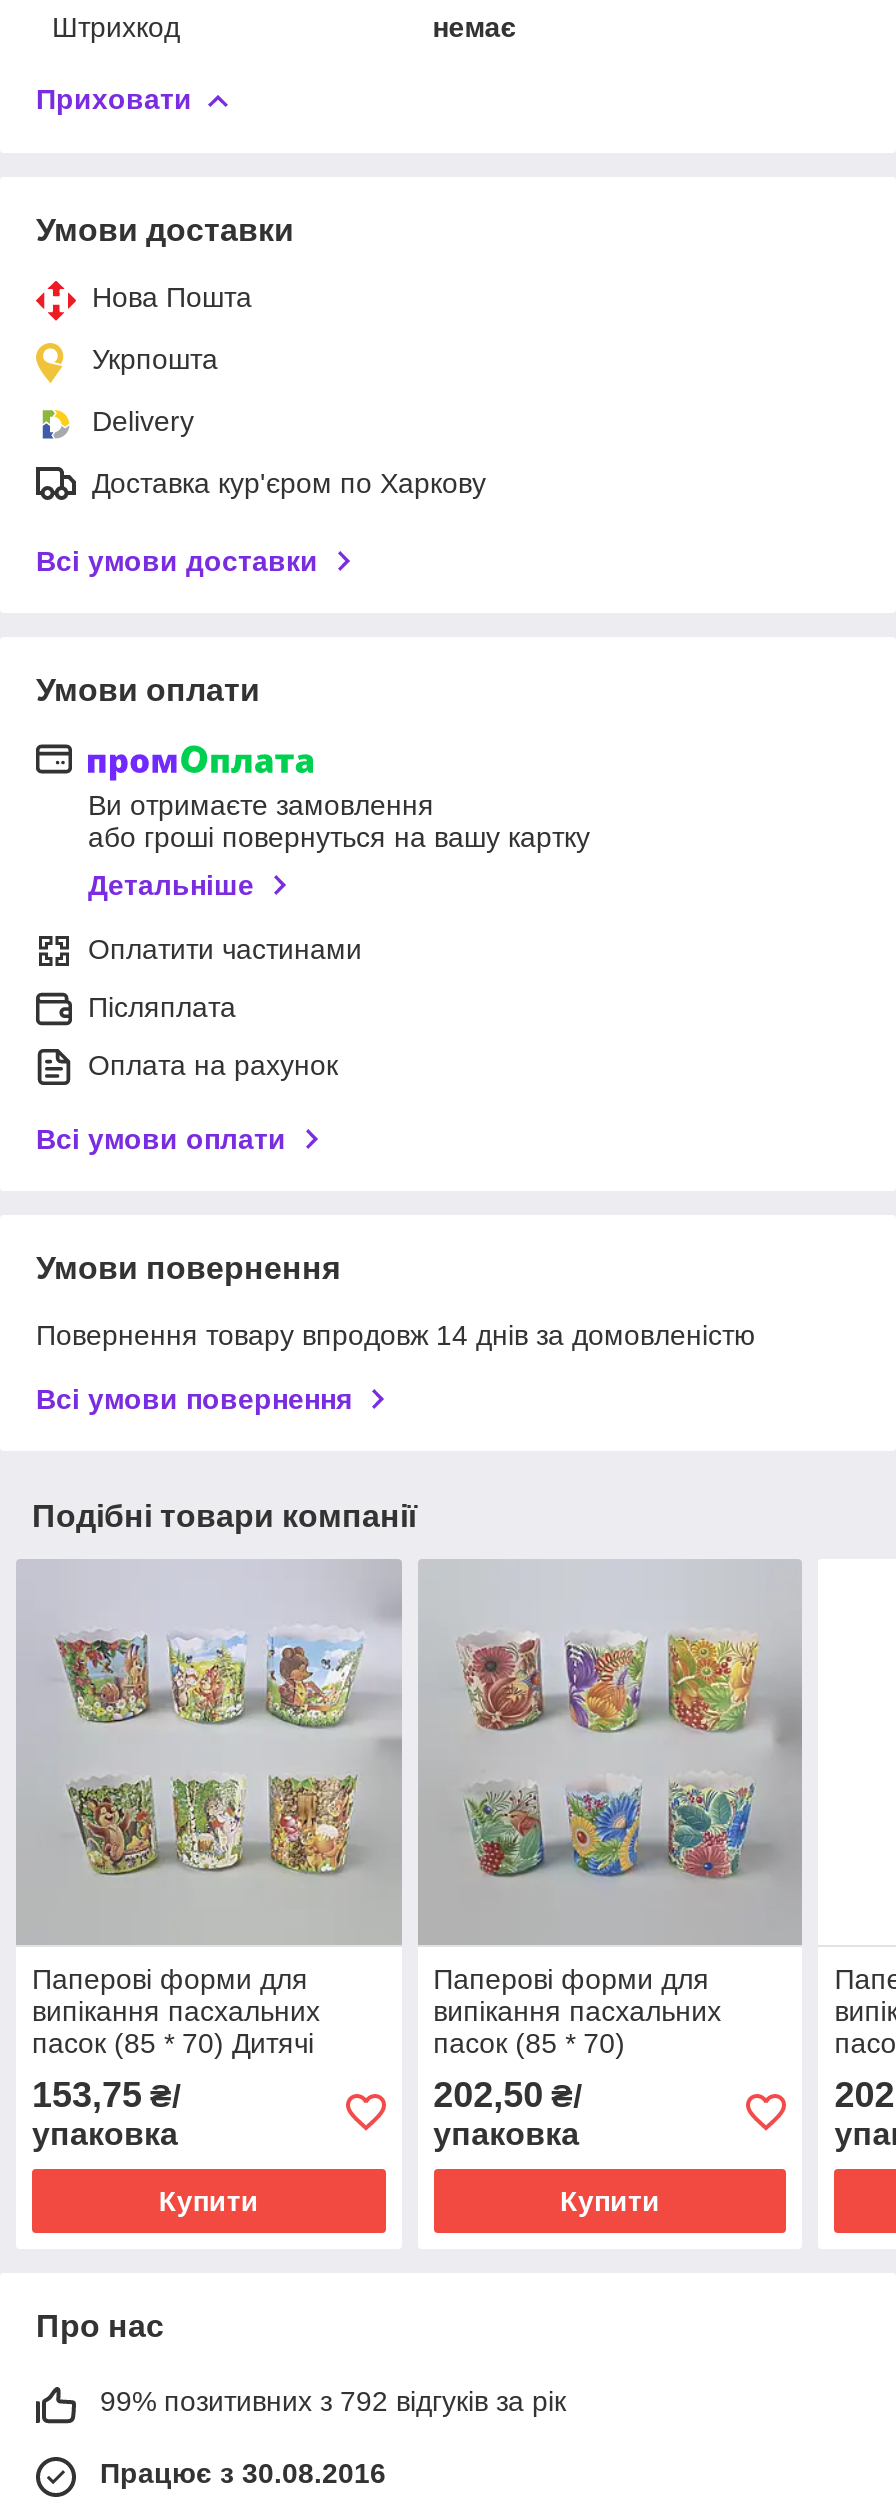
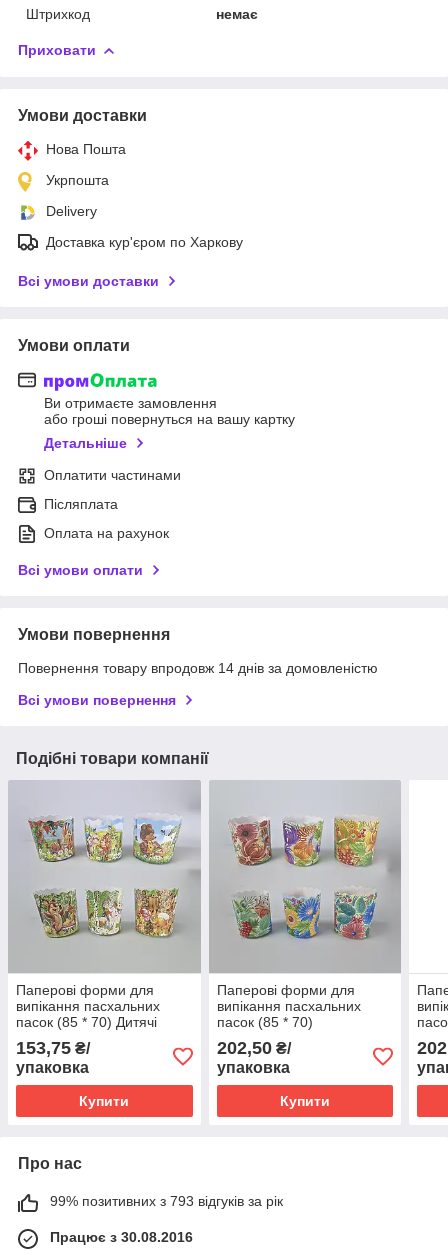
- 99% позитивних з 792 відгуків за рік
+ 99% позитивних з 793 відгуків за рік
